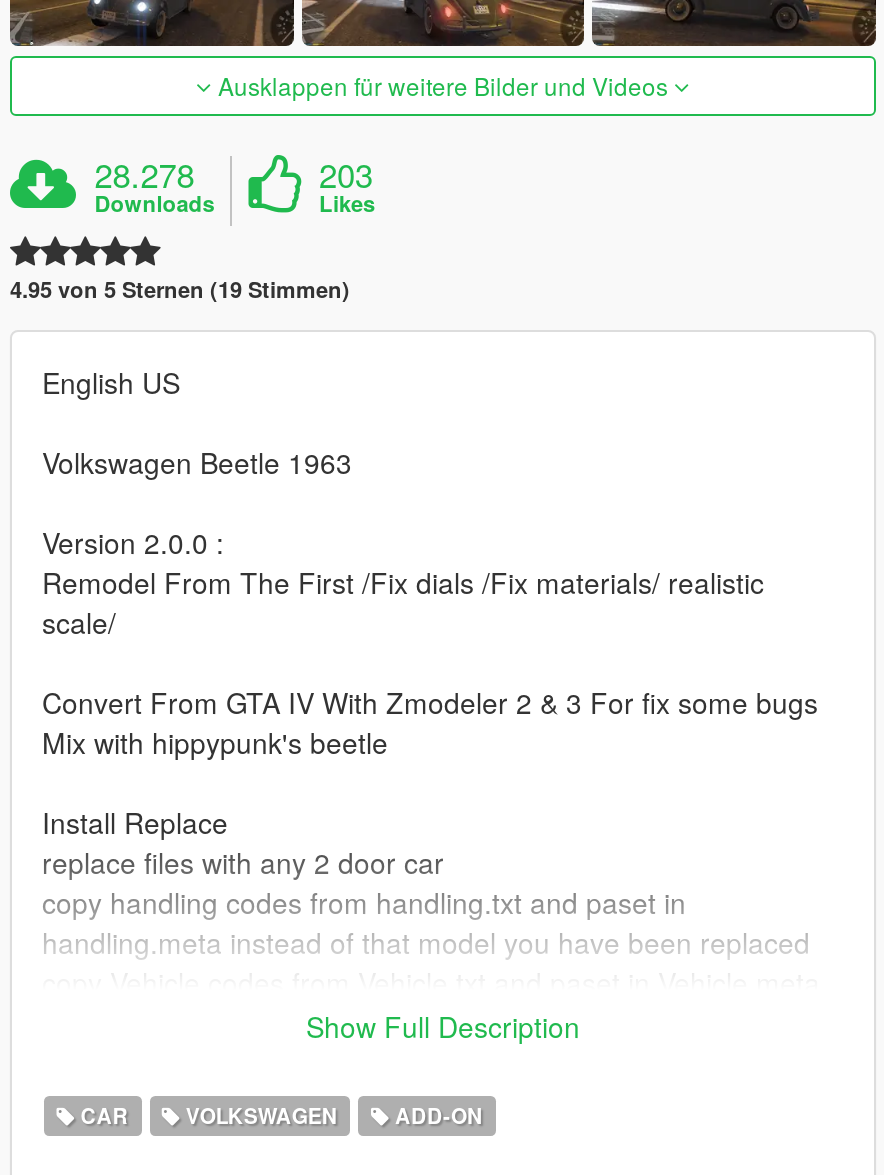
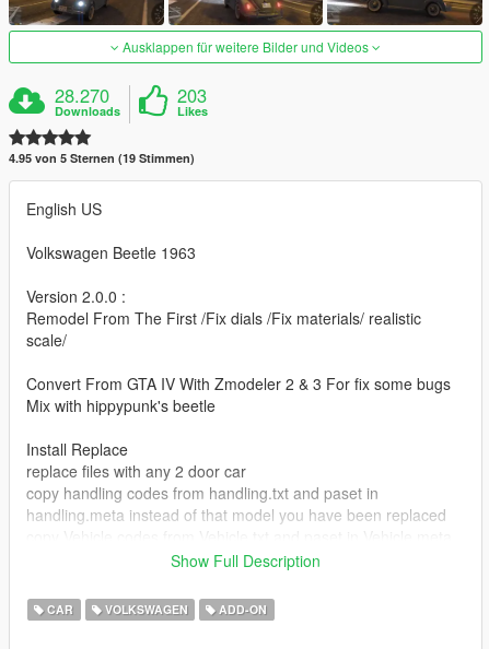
- 28.278
+ 28.270
